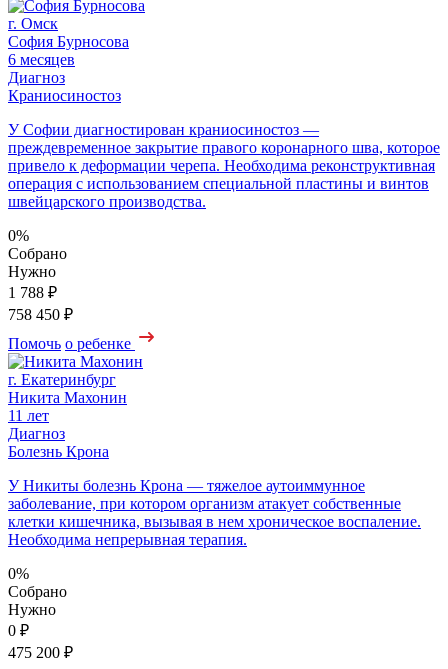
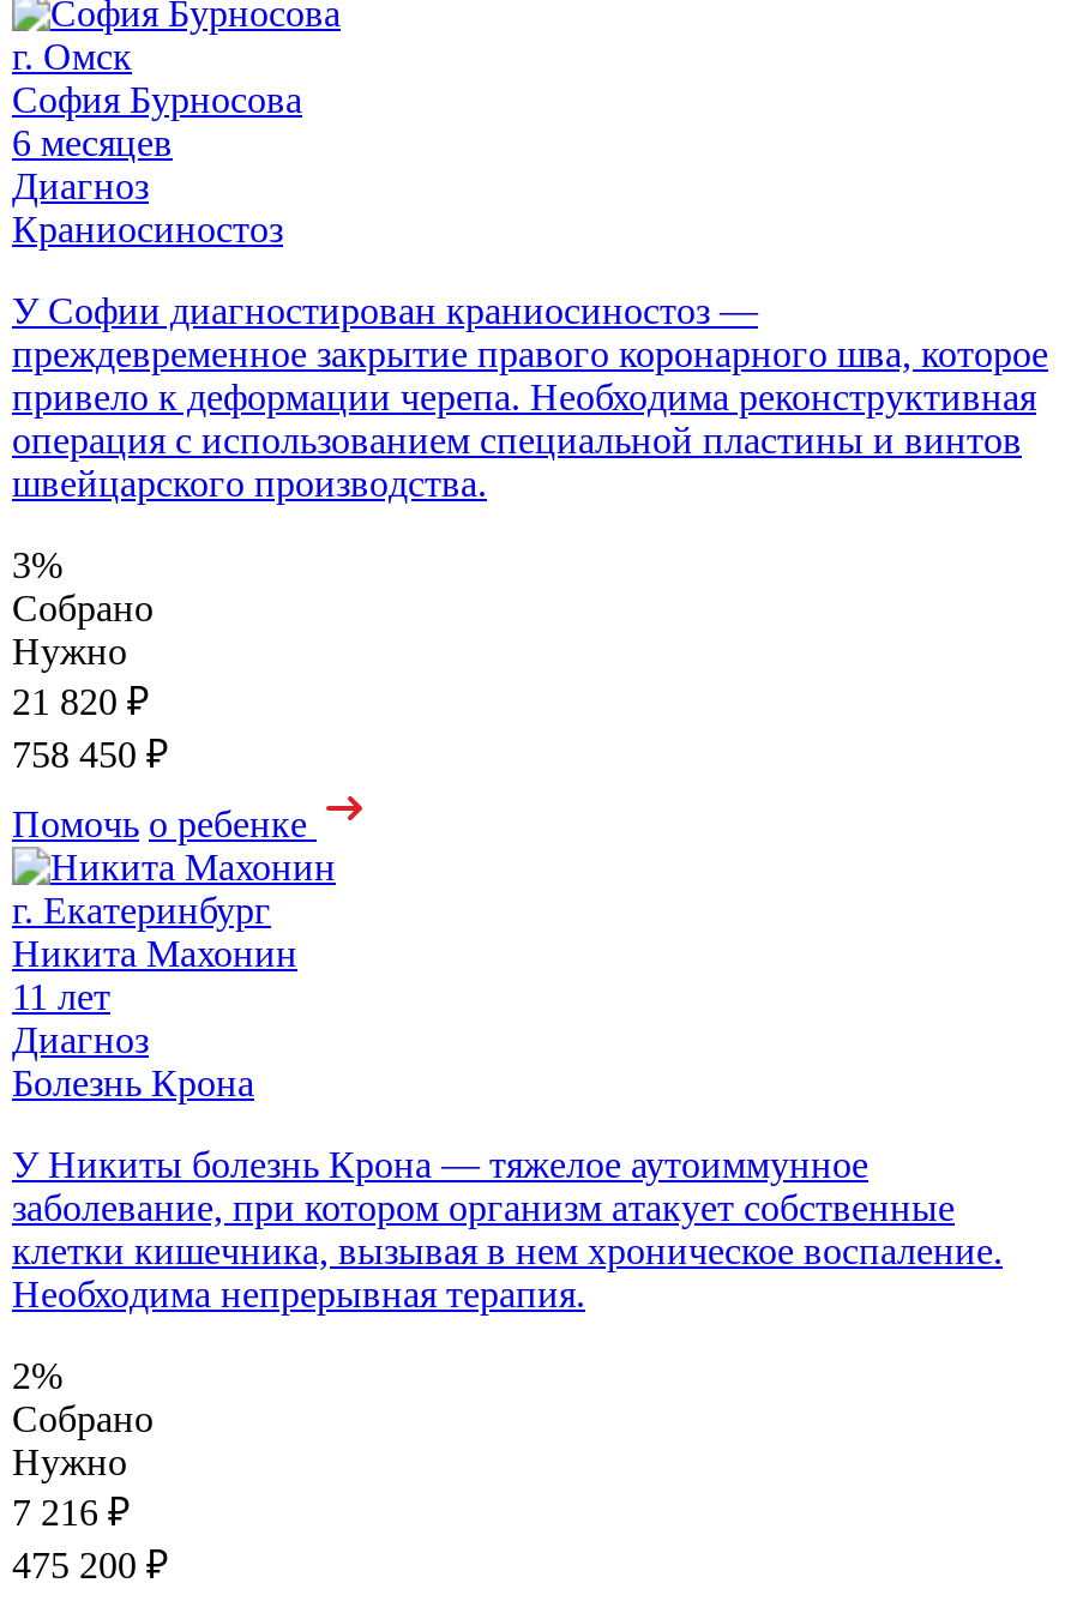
- 0%
+ 3%

- 1 788 ₽
+ 21 820 ₽

- 0%
+ 2%

- 0 ₽
+ 7 216 ₽
